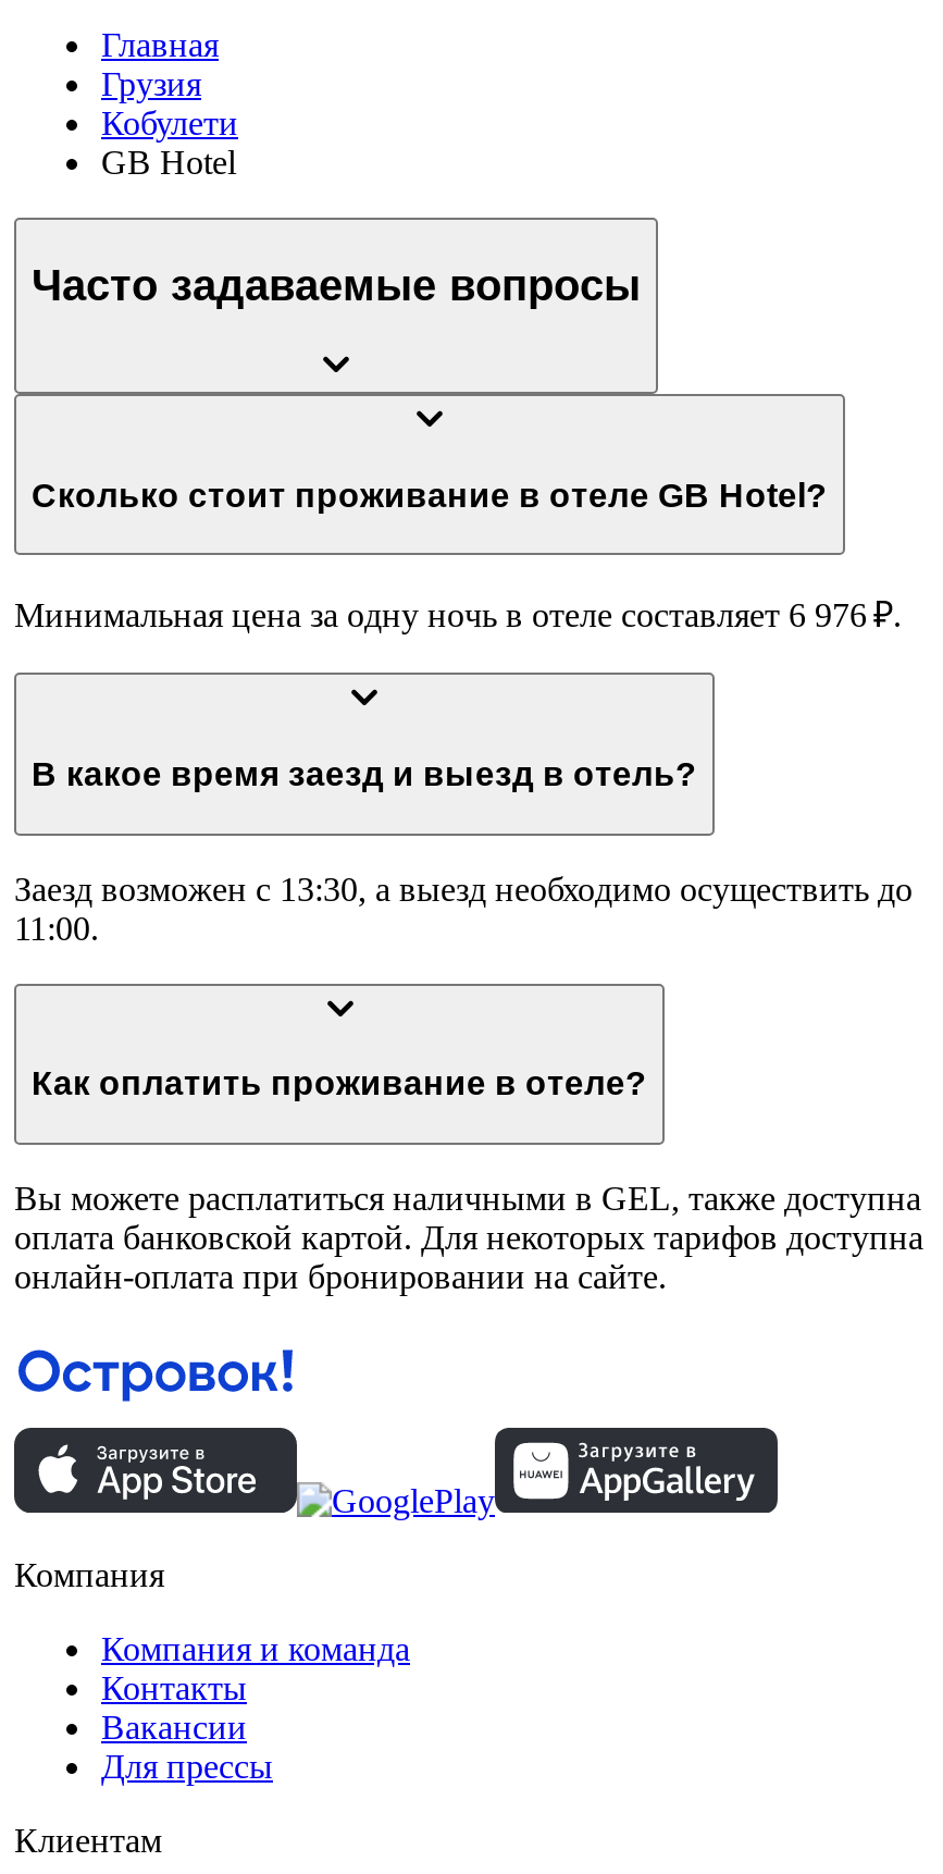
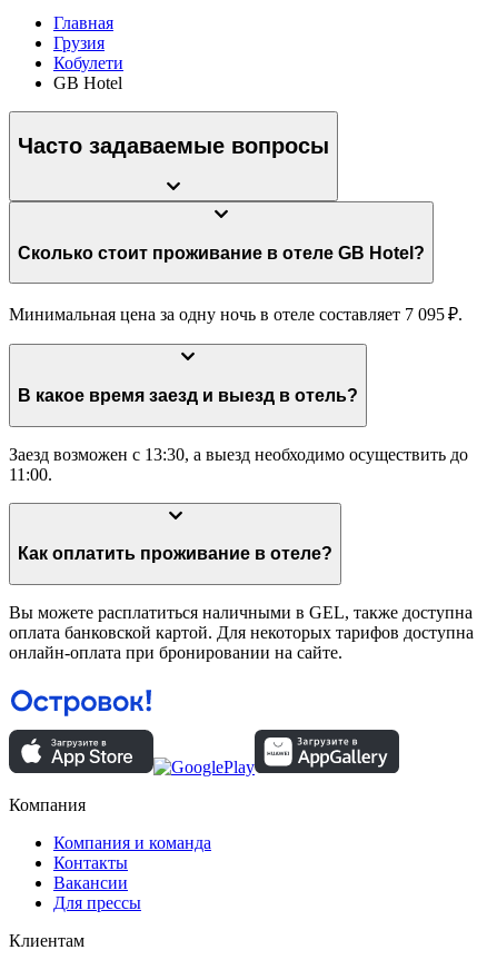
- Минимальная цена за одну ночь в отеле составляет 6 976 ₽.
+ Минимальная цена за одну ночь в отеле составляет 7 095 ₽.
